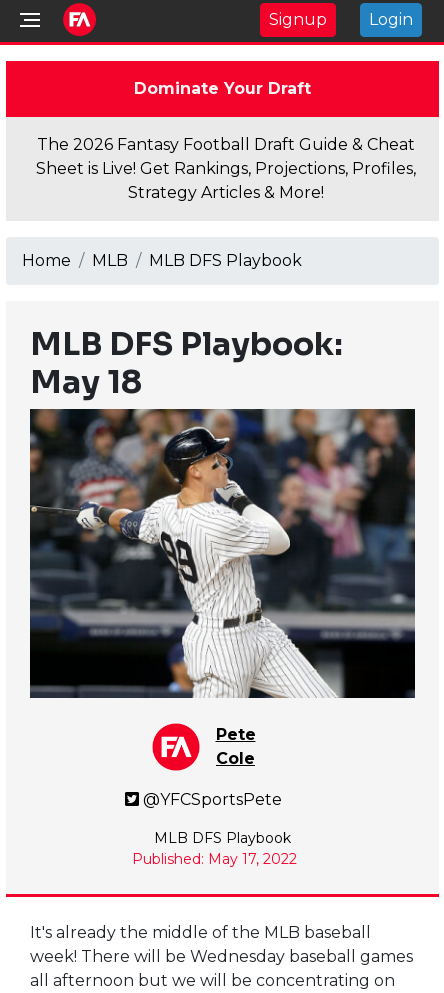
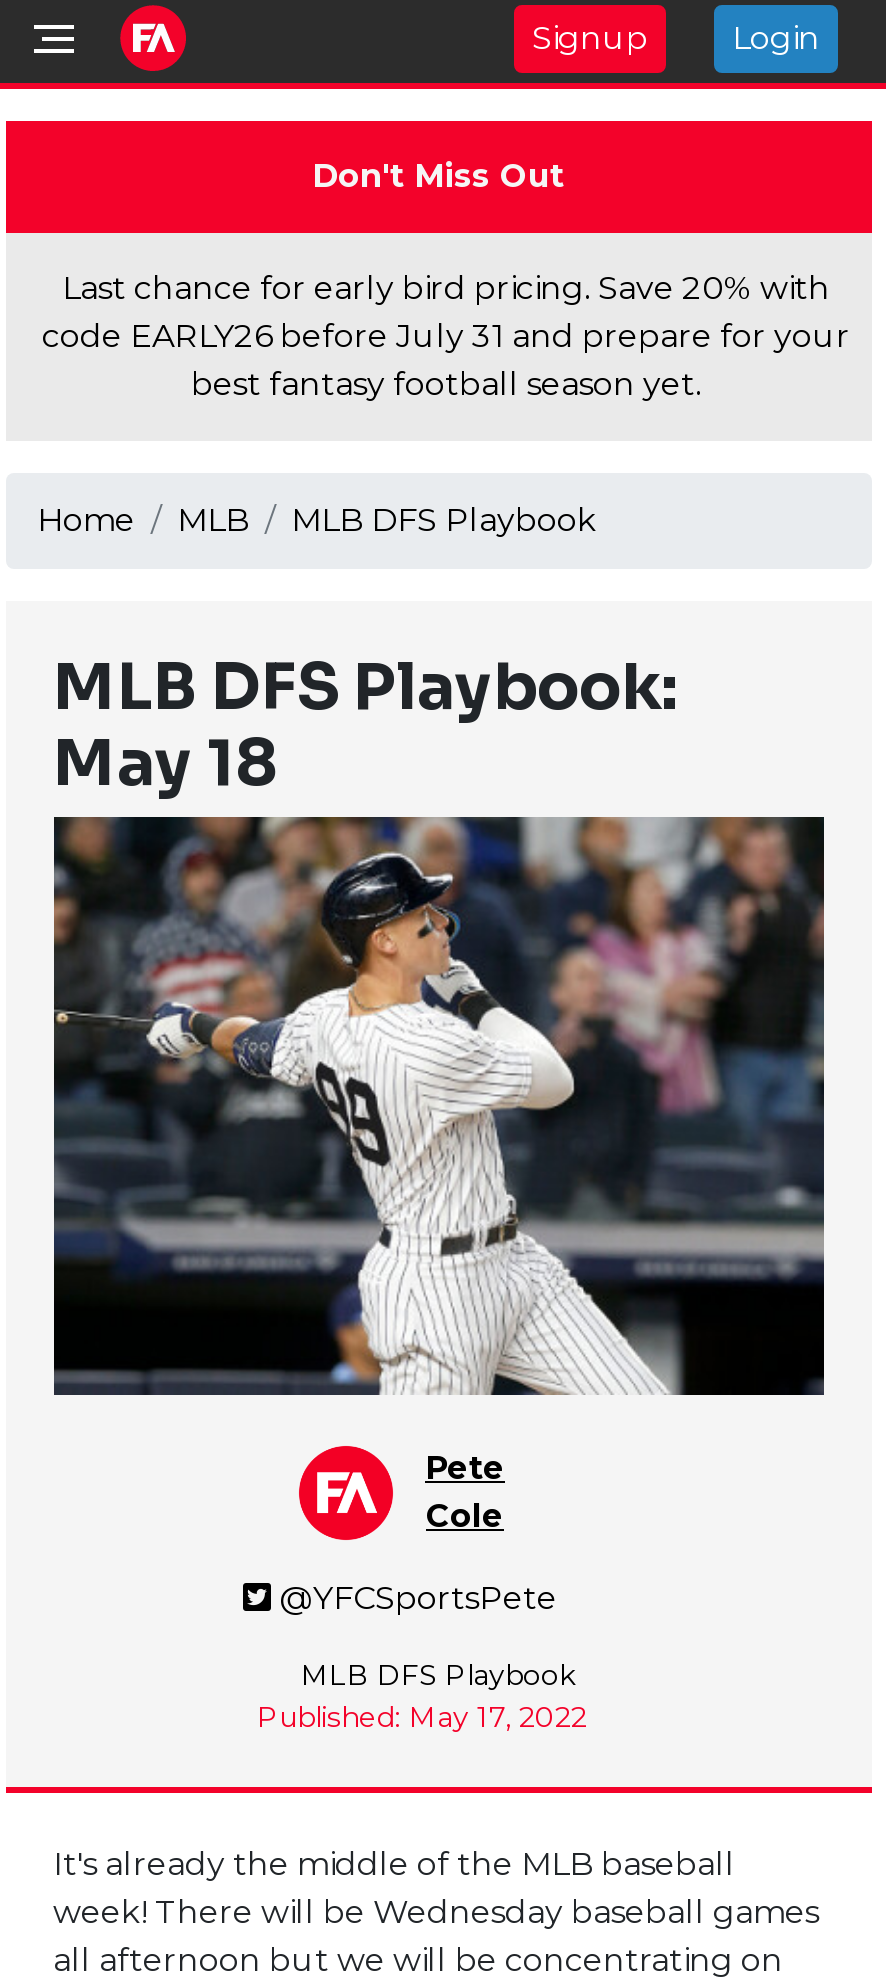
- Dominate Your Draft
+ Don't Miss Out

- The 2026 Fantasy Football Draft Guide & Cheat
- Sheet is Live! Get Rankings, Projections, Profiles,
- Strategy Articles & More!
+ Last chance for early bird pricing. Save 20% with
+ code EARLY26 before July 31 and prepare for your
+ best fantasy football season yet.
